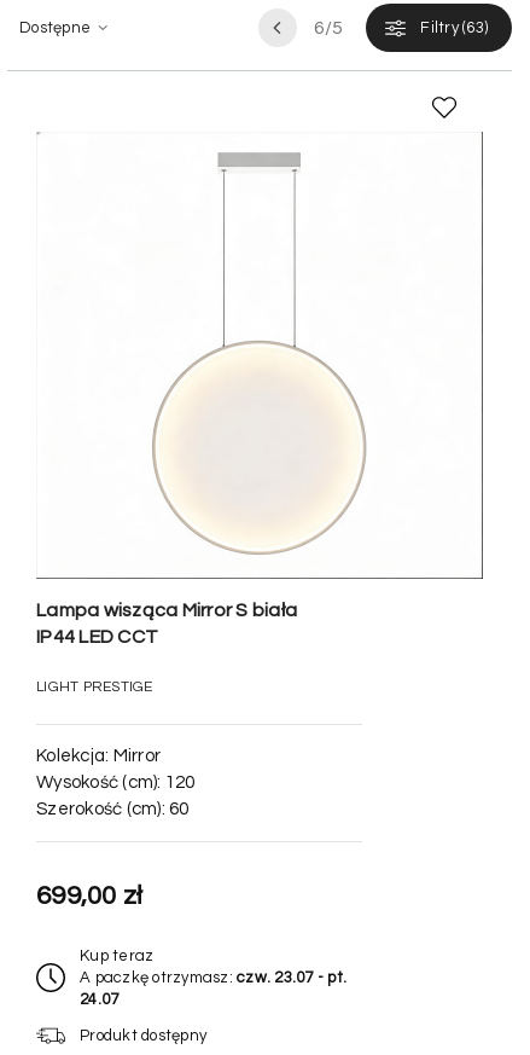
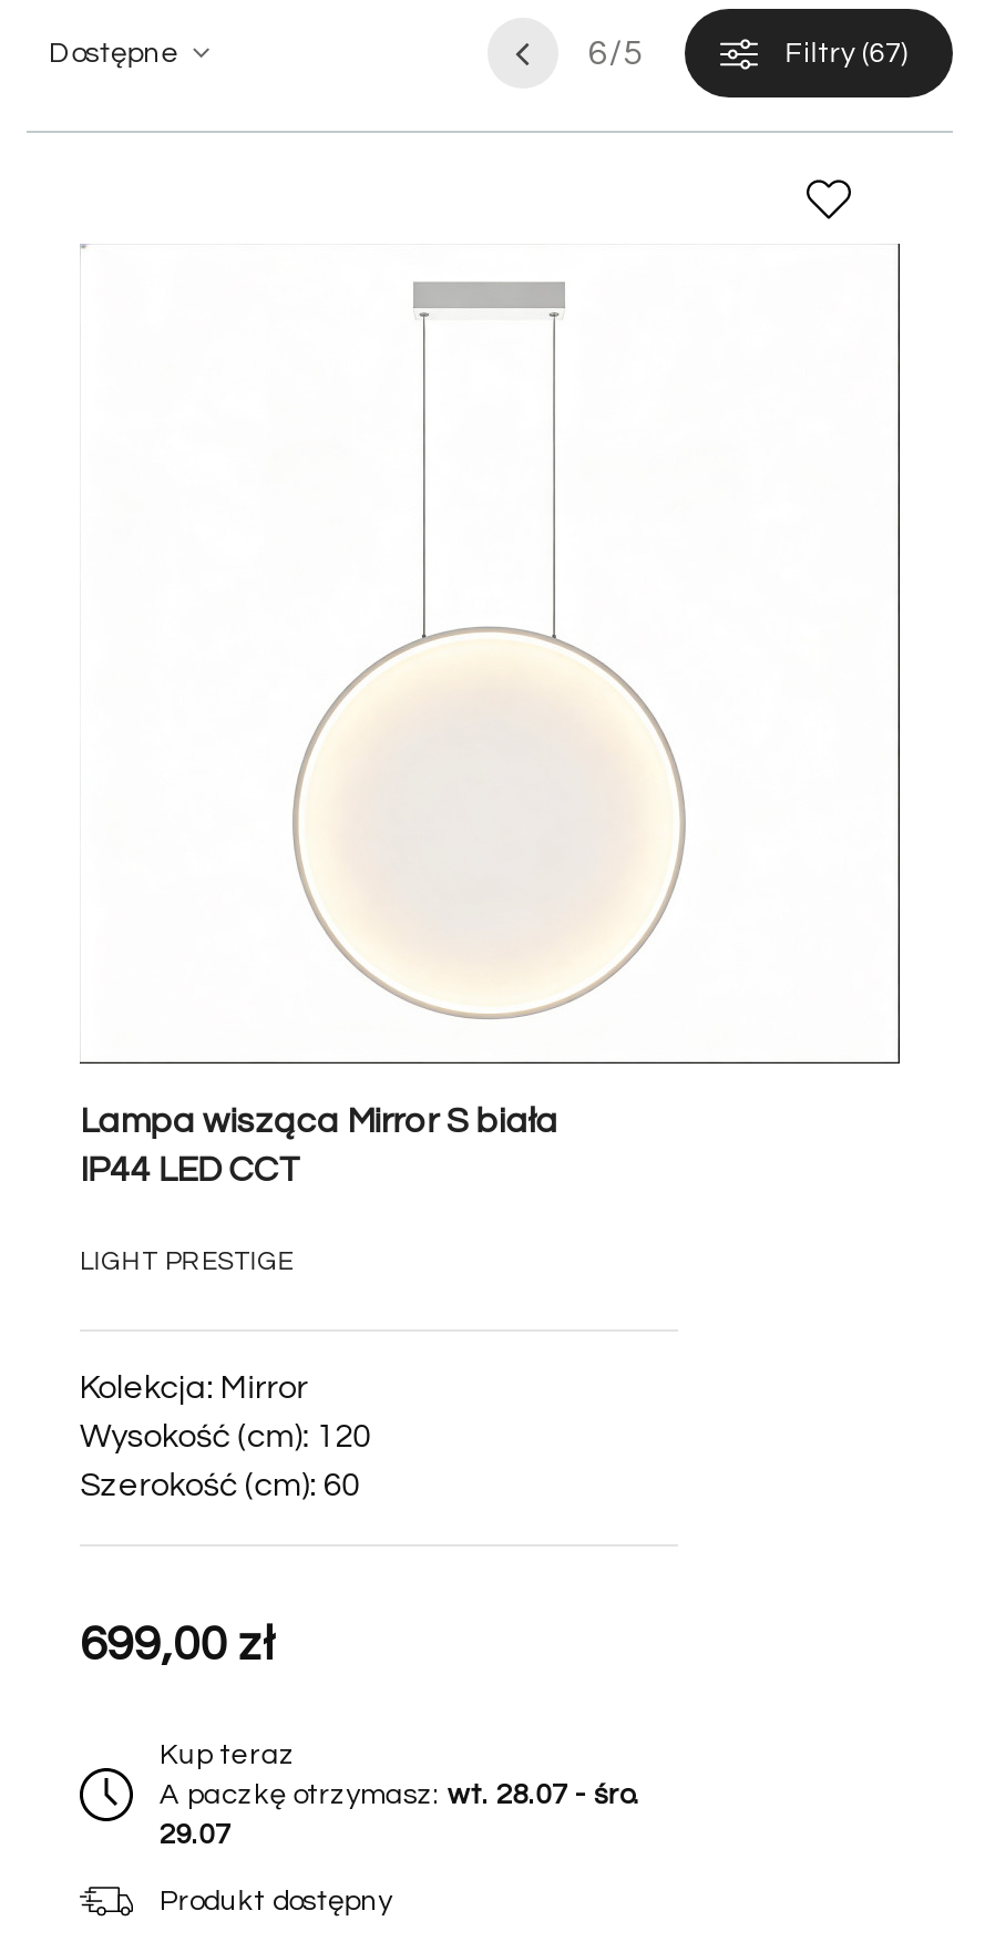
- Filtry (63)
+ Filtry (67)

- A paczkę otrzymasz: czw. 23.07 - pt.
+ A paczkę otrzymasz: wt. 28.07 - śro.

- 24.07
+ 29.07
